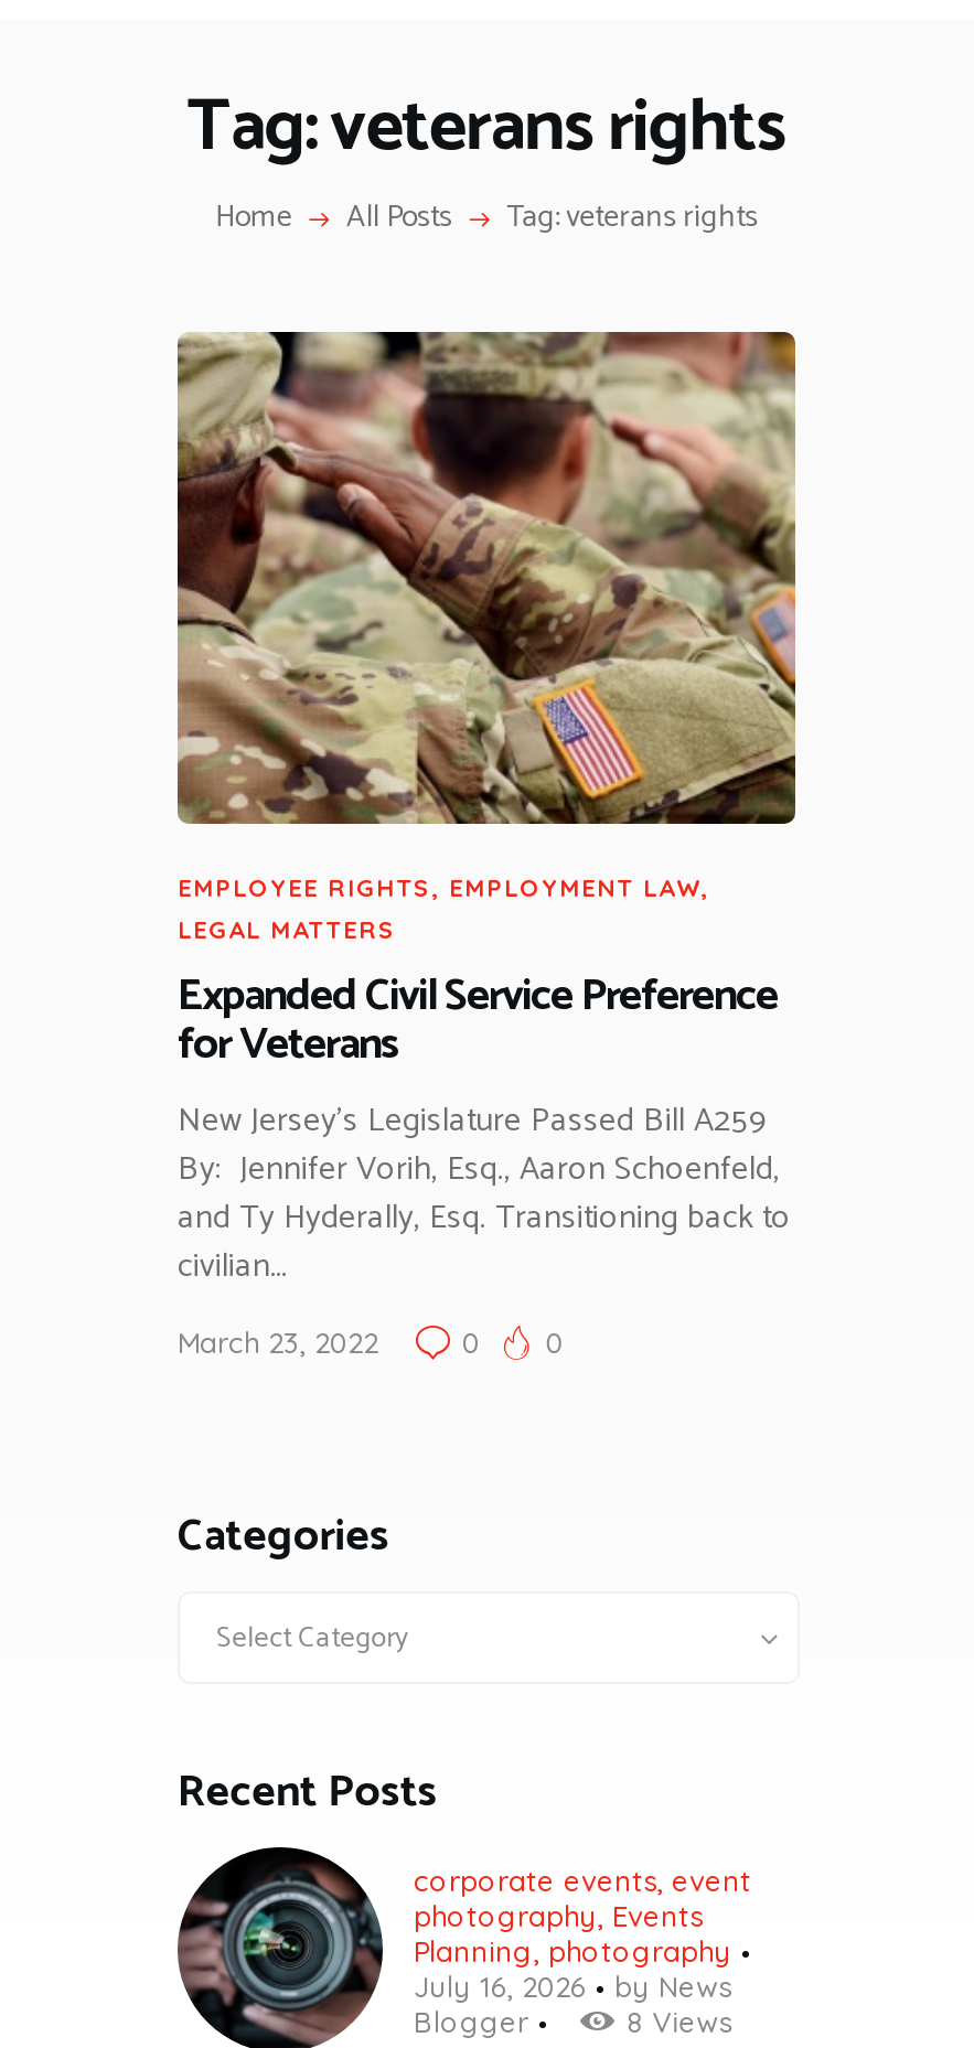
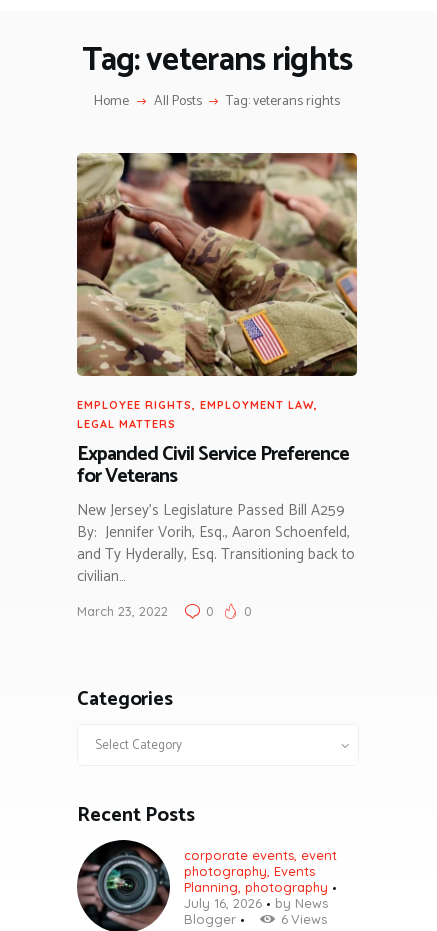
- 8 Views
+ 6 Views
